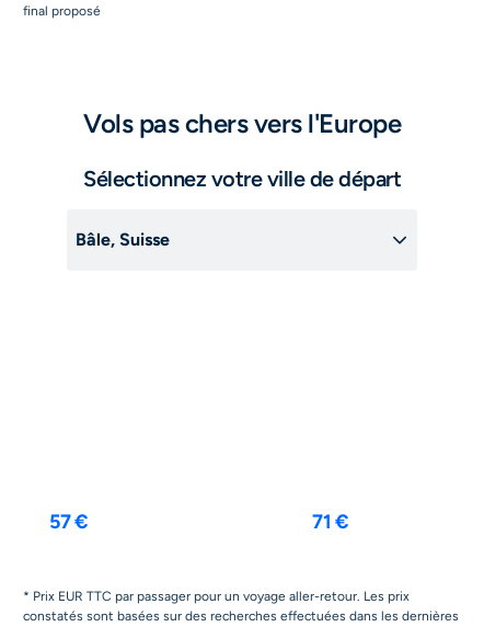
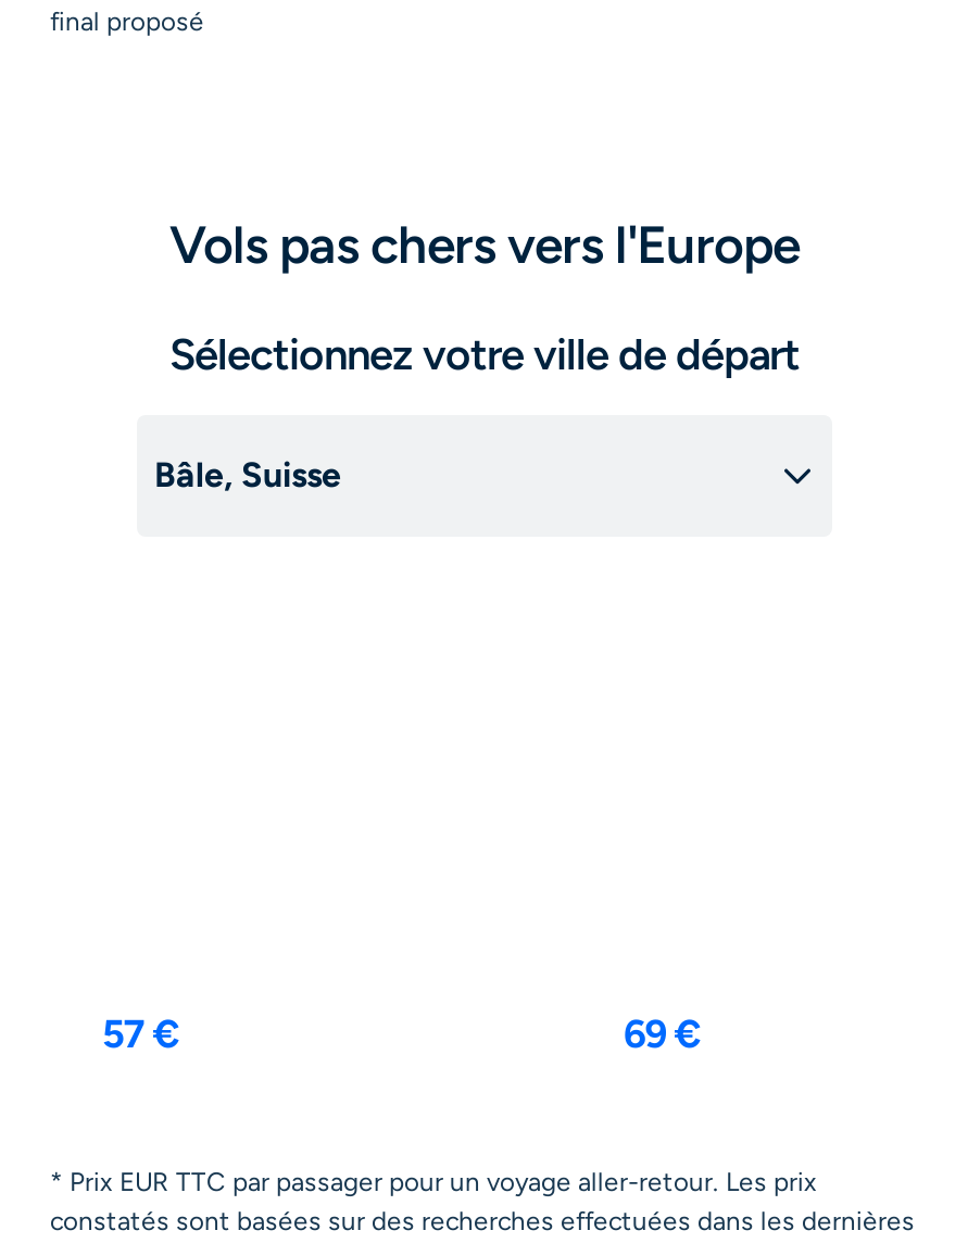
- 71 €
+ 69 €
